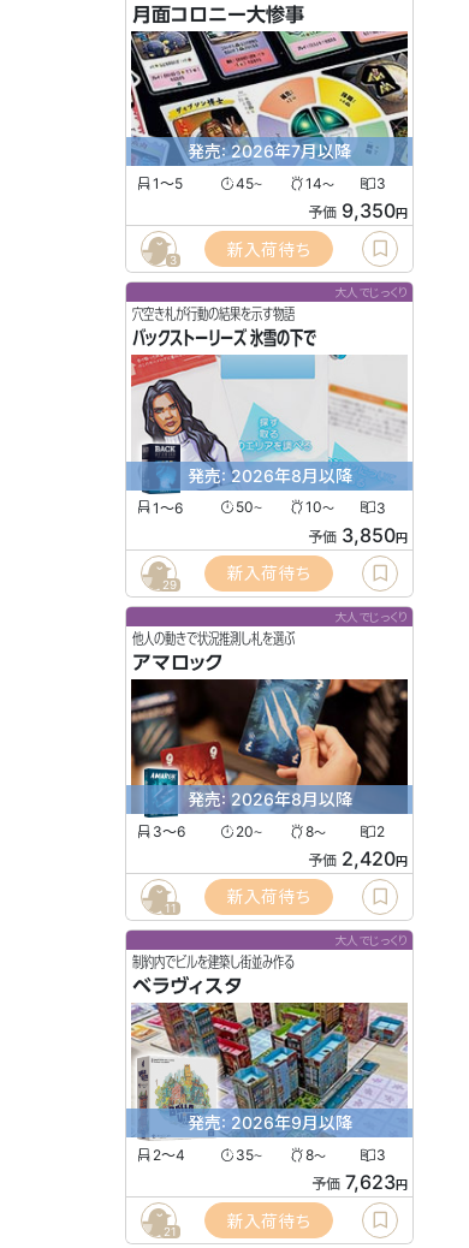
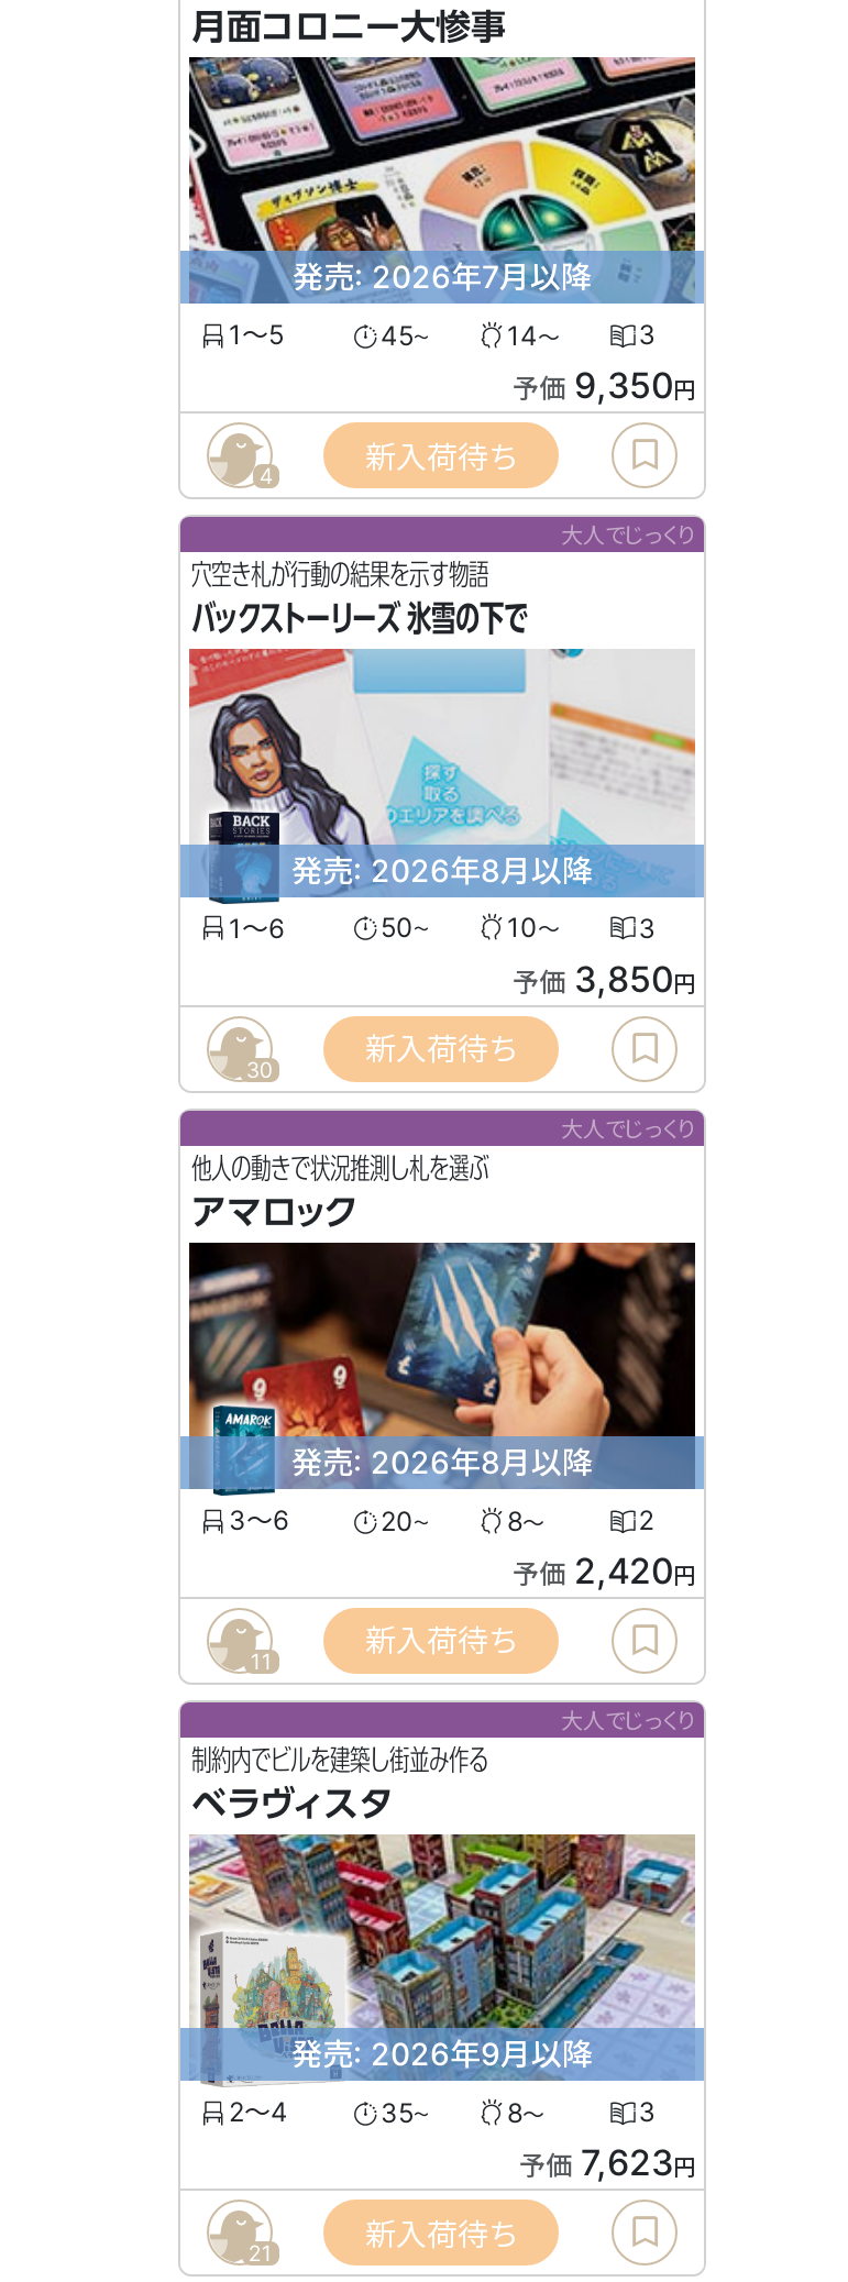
- 3
+ 4

- 29
+ 30
